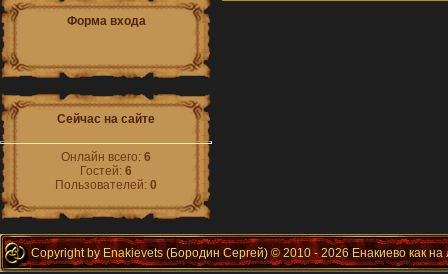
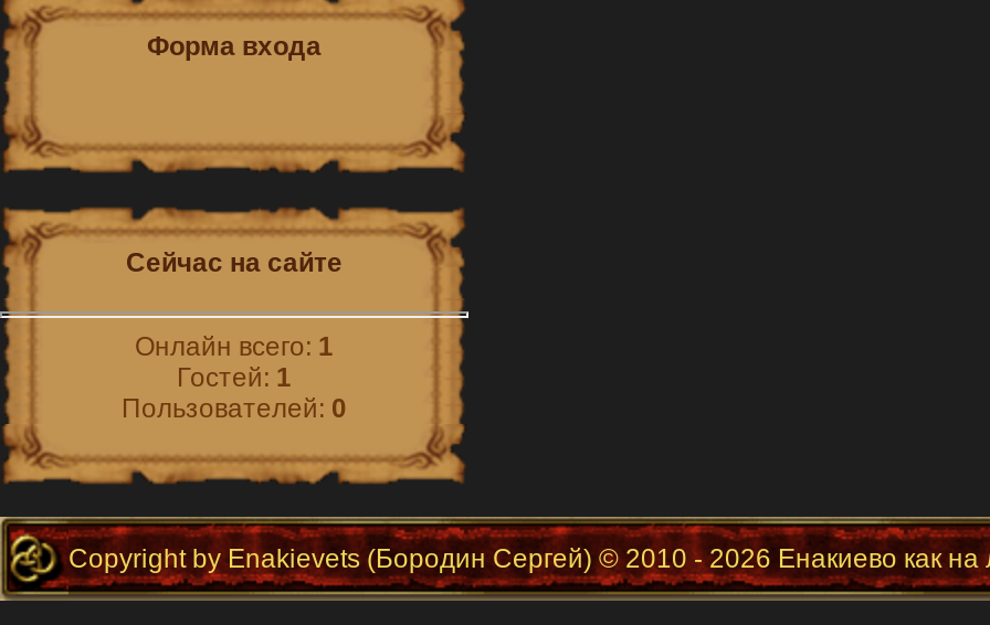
- Онлайн всего: 6
+ Онлайн всего: 1

- Гостей: 6
+ Гостей: 1
